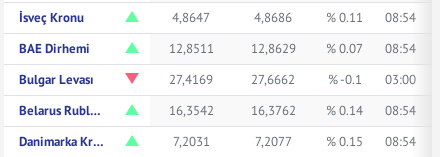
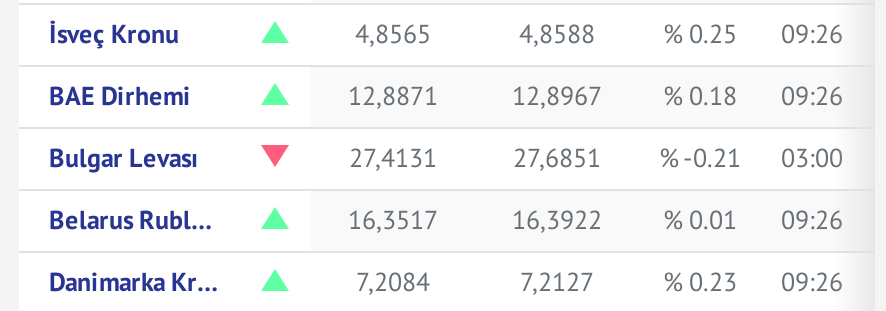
- 4,8647
+ 4,8565

- 4,8686
+ 4,8588

- % 0.11
+ % 0.25

- 08:54
+ 09:26

- 12,8511
+ 12,8871

- 12,8629
+ 12,8967

- % 0.07
+ % 0.18

- 08:54
+ 09:26

- 27,4169
+ 27,4131

- 27,6662
+ 27,6851

- % -0.1
+ % -0.21

- 16,3542
+ 16,3517

- 16,3762
+ 16,3922

- % 0.14
+ % 0.01

- 08:54
+ 09:26

- 7,2031
+ 7,2084

- 7,2077
+ 7,2127

- % 0.15
+ % 0.23

- 08:54
+ 09:26
